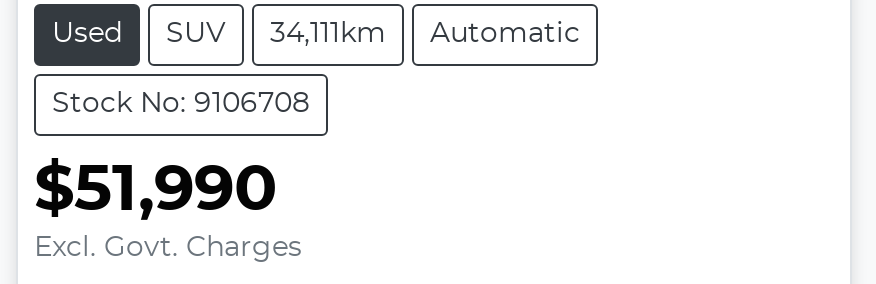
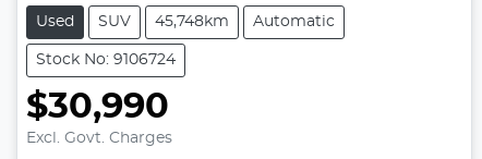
- Used SUV 34,111km Automatic
+ Used SUV 45,748km Automatic

- Stock No: 9106708
+ Stock No: 9106724

- $51,990
+ $30,990
